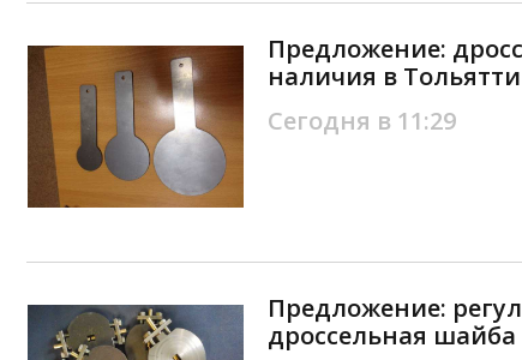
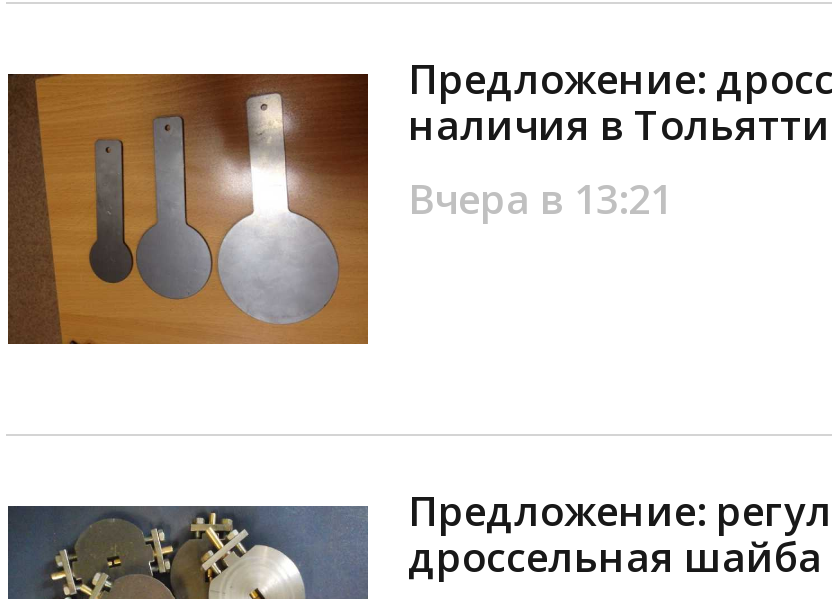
- Сегодня в 11:29
+ Вчера в 13:21
